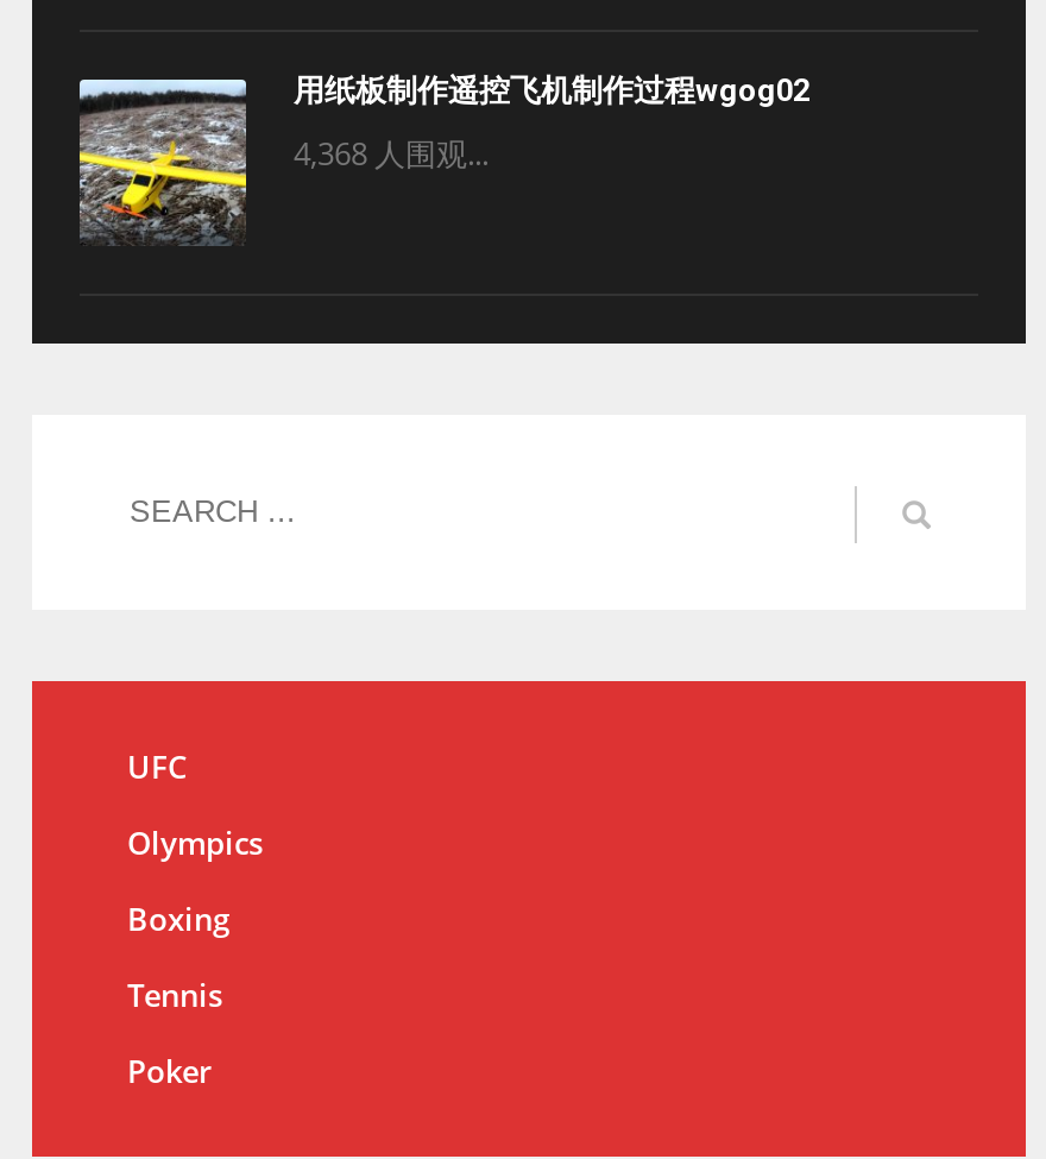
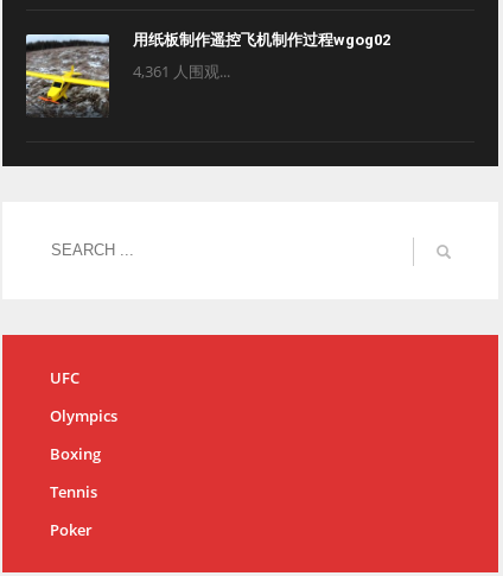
- 4,368 人围观...
+ 4,361 人围观...
